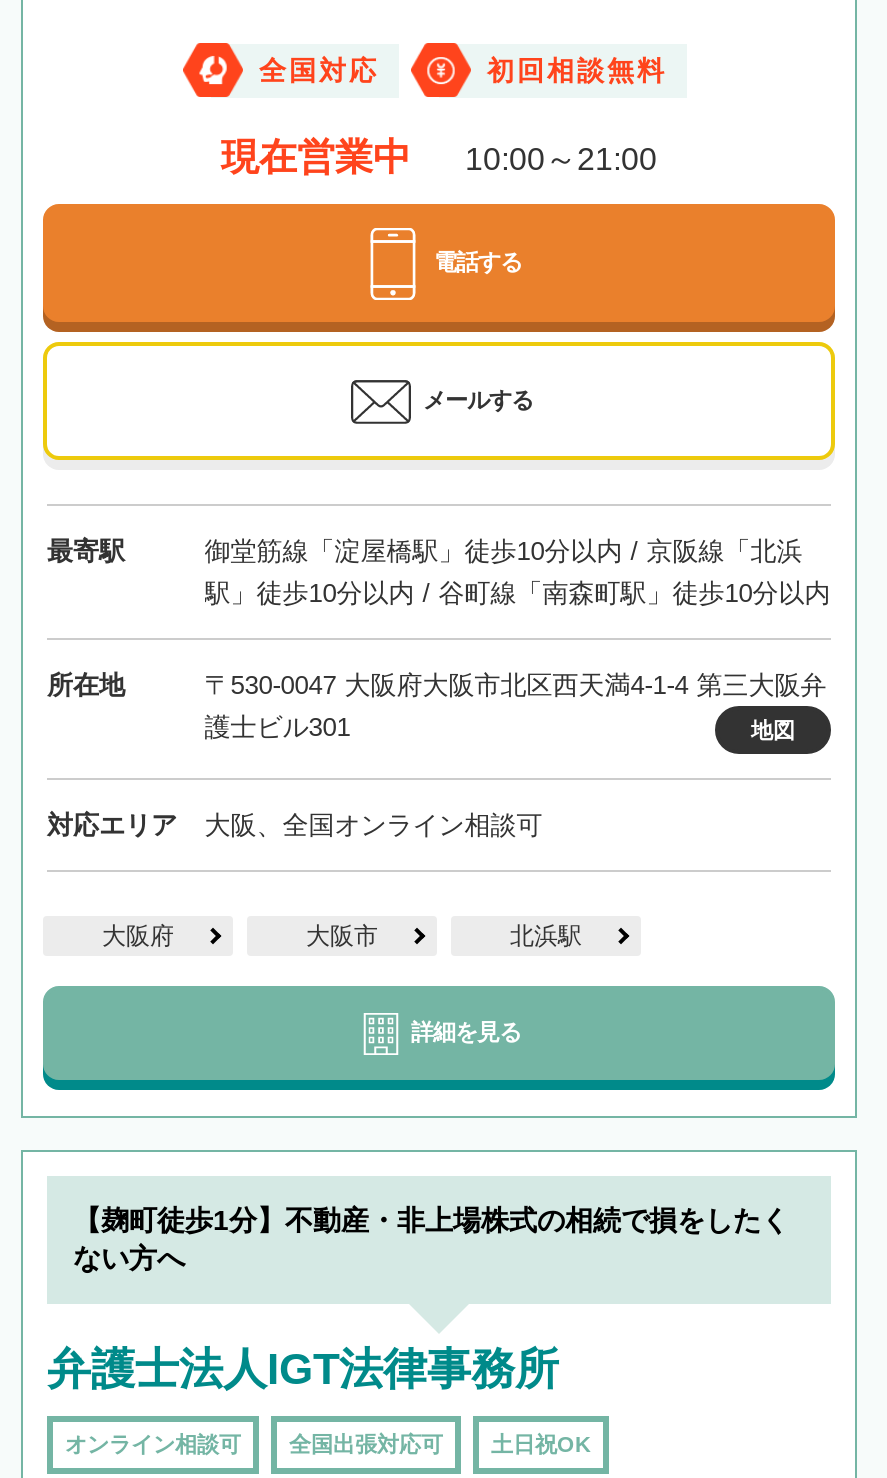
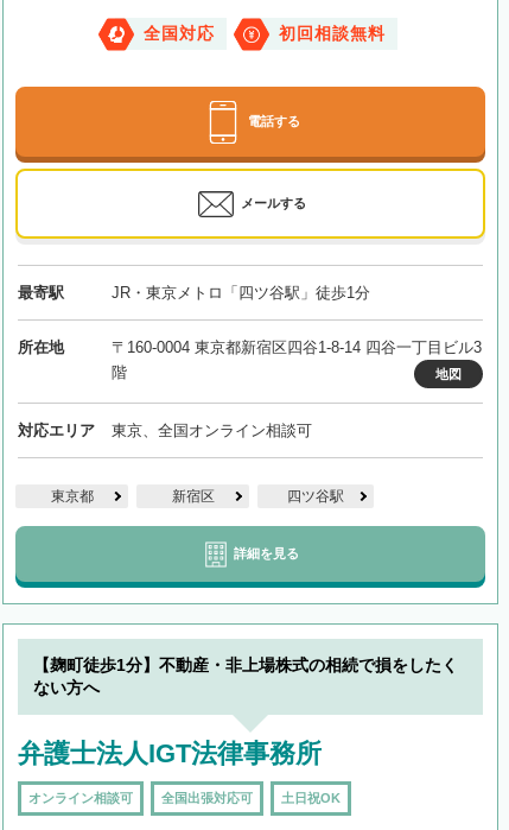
- 現在営業中
- 10:00～21:00

- 御堂筋線「淀屋橋駅」徒歩10分以内 / 京阪線「北浜
- 駅」徒歩10分以内 / 谷町線「南森町駅」徒歩10分以内
+ JR・東京メトロ「四ツ谷駅」徒歩1分

- 〒530-0047 大阪府大阪市北区西天満4-1-4 第三大阪弁
- 護士ビル301
+ 〒160-0004 東京都新宿区四谷1-8-14 四谷一丁目ビル3
+ 階

- 大阪、全国オンライン相談可
+ 東京、全国オンライン相談可

- 大阪府
- 大阪市
- 北浜駅
+ 東京都
+ 新宿区
+ 四ツ谷駅
